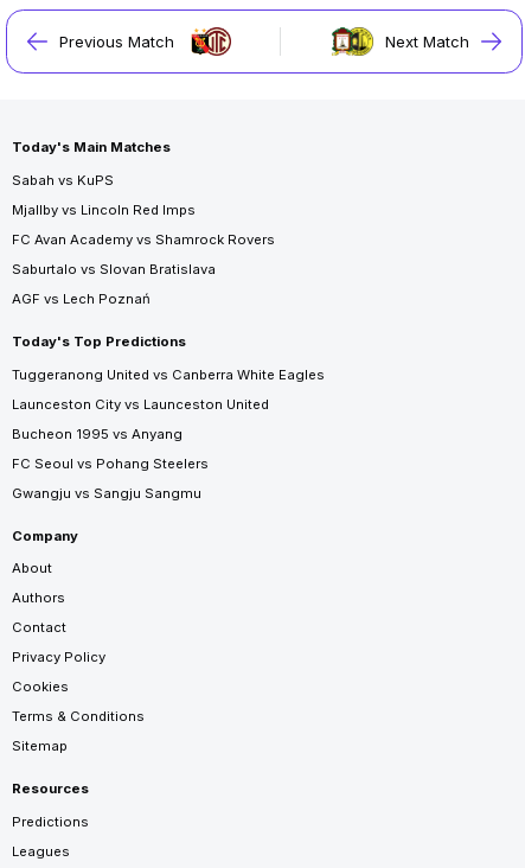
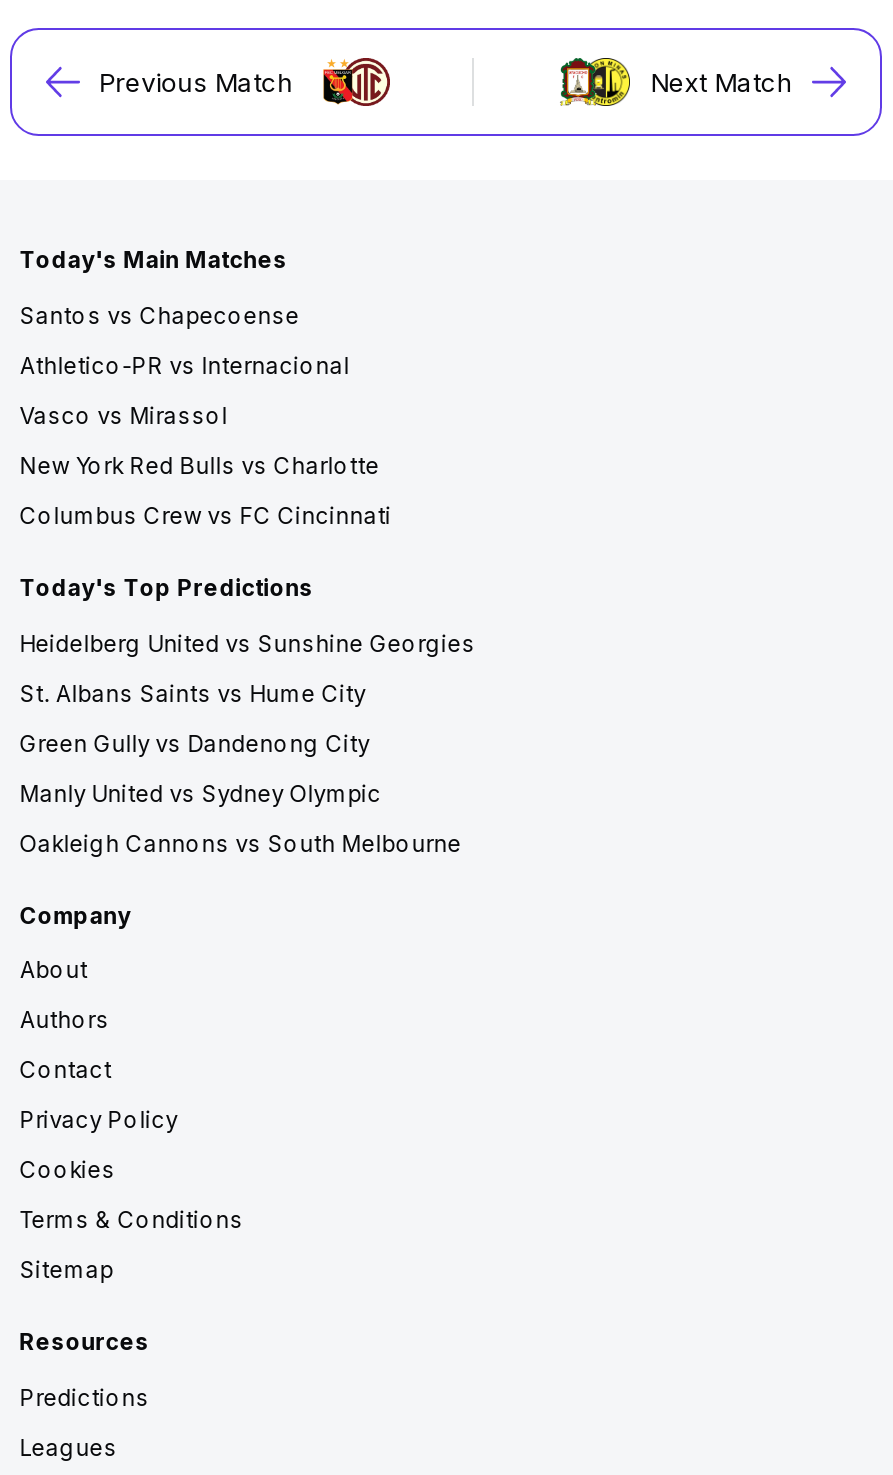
- Sabah vs KuPS
+ Santos vs Chapecoense

- Mjallby vs Lincoln Red Imps
+ Athletico-PR vs Internacional

- FC Avan Academy vs Shamrock Rovers
+ Vasco vs Mirassol

- Saburtalo vs Slovan Bratislava
+ New York Red Bulls vs Charlotte

- AGF vs Lech Poznań
+ Columbus Crew vs FC Cincinnati

- Tuggeranong United vs Canberra White Eagles
+ Heidelberg United vs Sunshine Georgies

- Launceston City vs Launceston United
+ St. Albans Saints vs Hume City

- Bucheon 1995 vs Anyang
+ Green Gully vs Dandenong City

- FC Seoul vs Pohang Steelers
+ Manly United vs Sydney Olympic

- Gwangju vs Sangju Sangmu
+ Oakleigh Cannons vs South Melbourne
